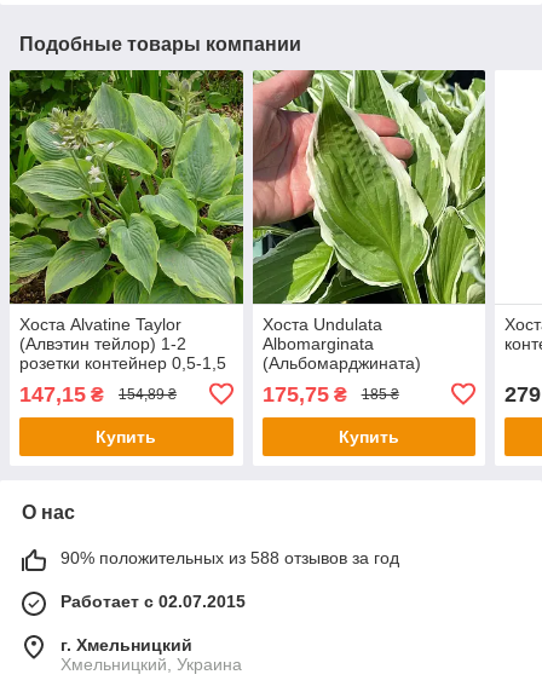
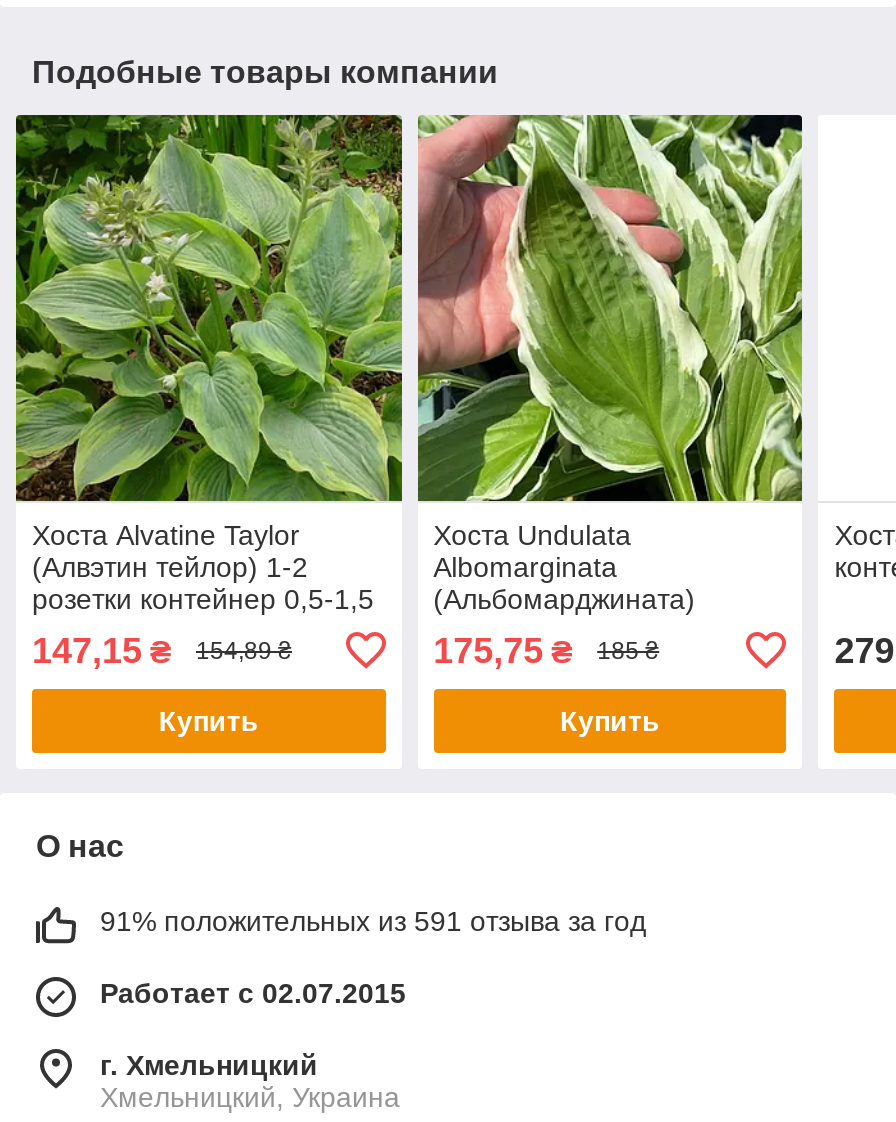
- 90% положительных из 588 отзывов за год
+ 91% положительных из 591 отзыва за год
